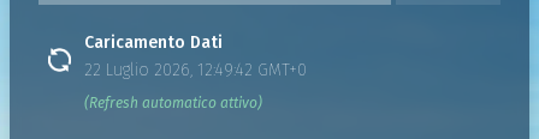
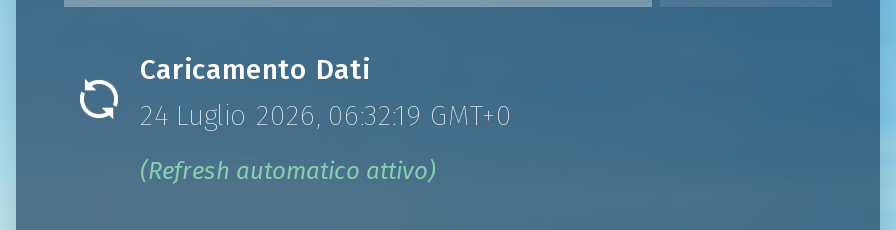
- 22 Luglio 2026, 12:49:42 GMT+0
+ 24 Luglio 2026, 06:32:19 GMT+0
